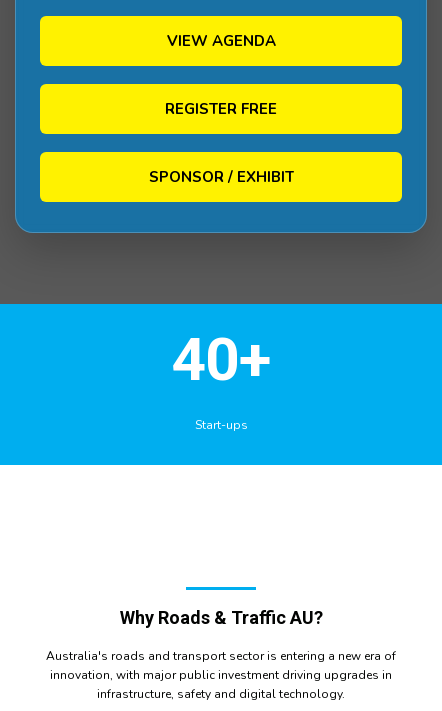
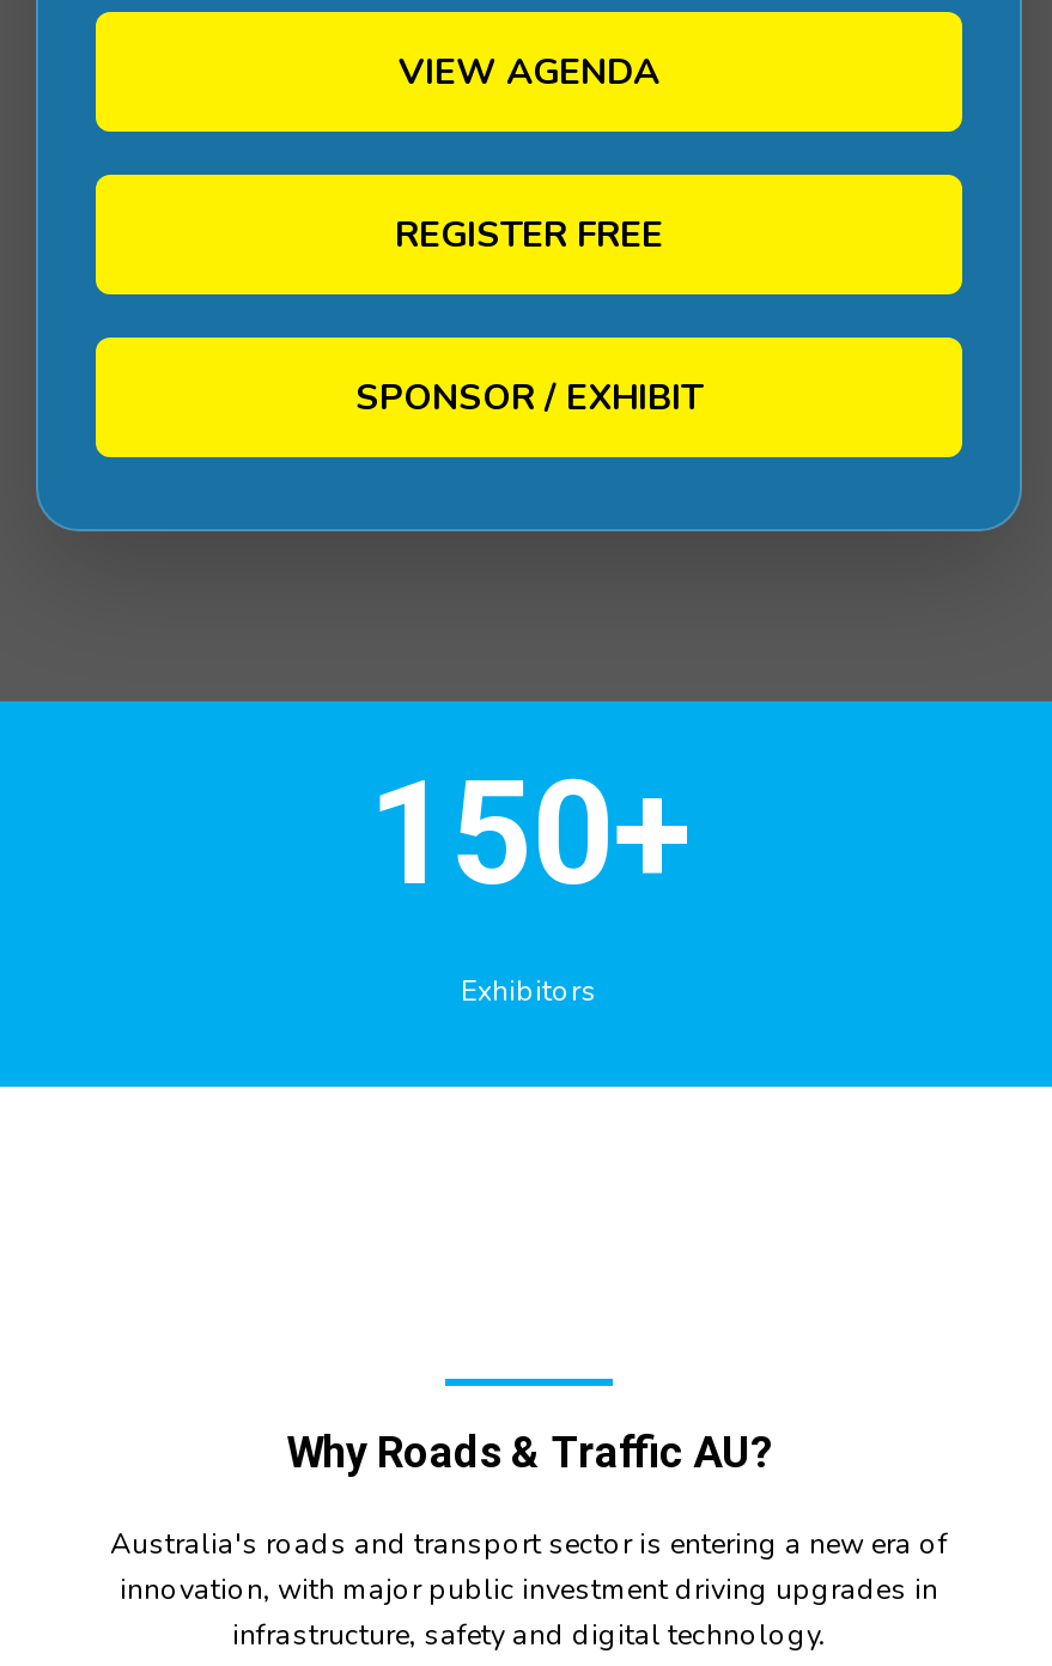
- 40+
- Start-ups
+ 150+
+ Exhibitors
